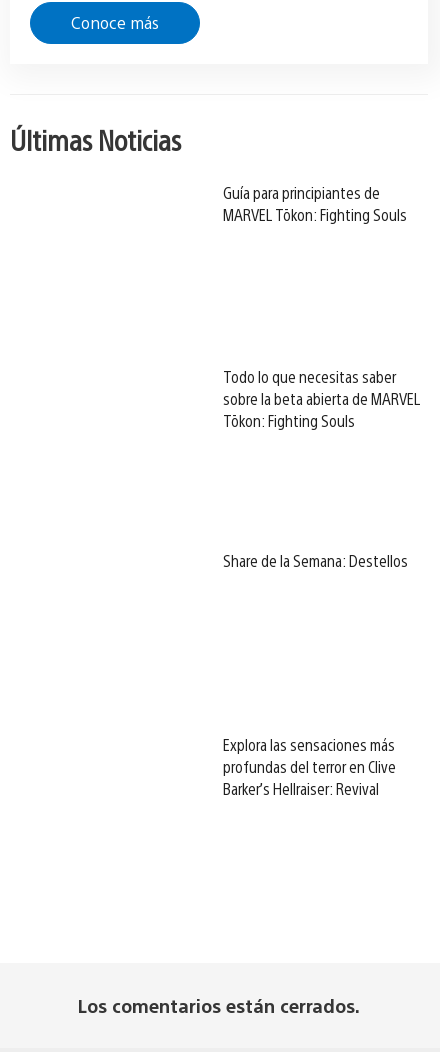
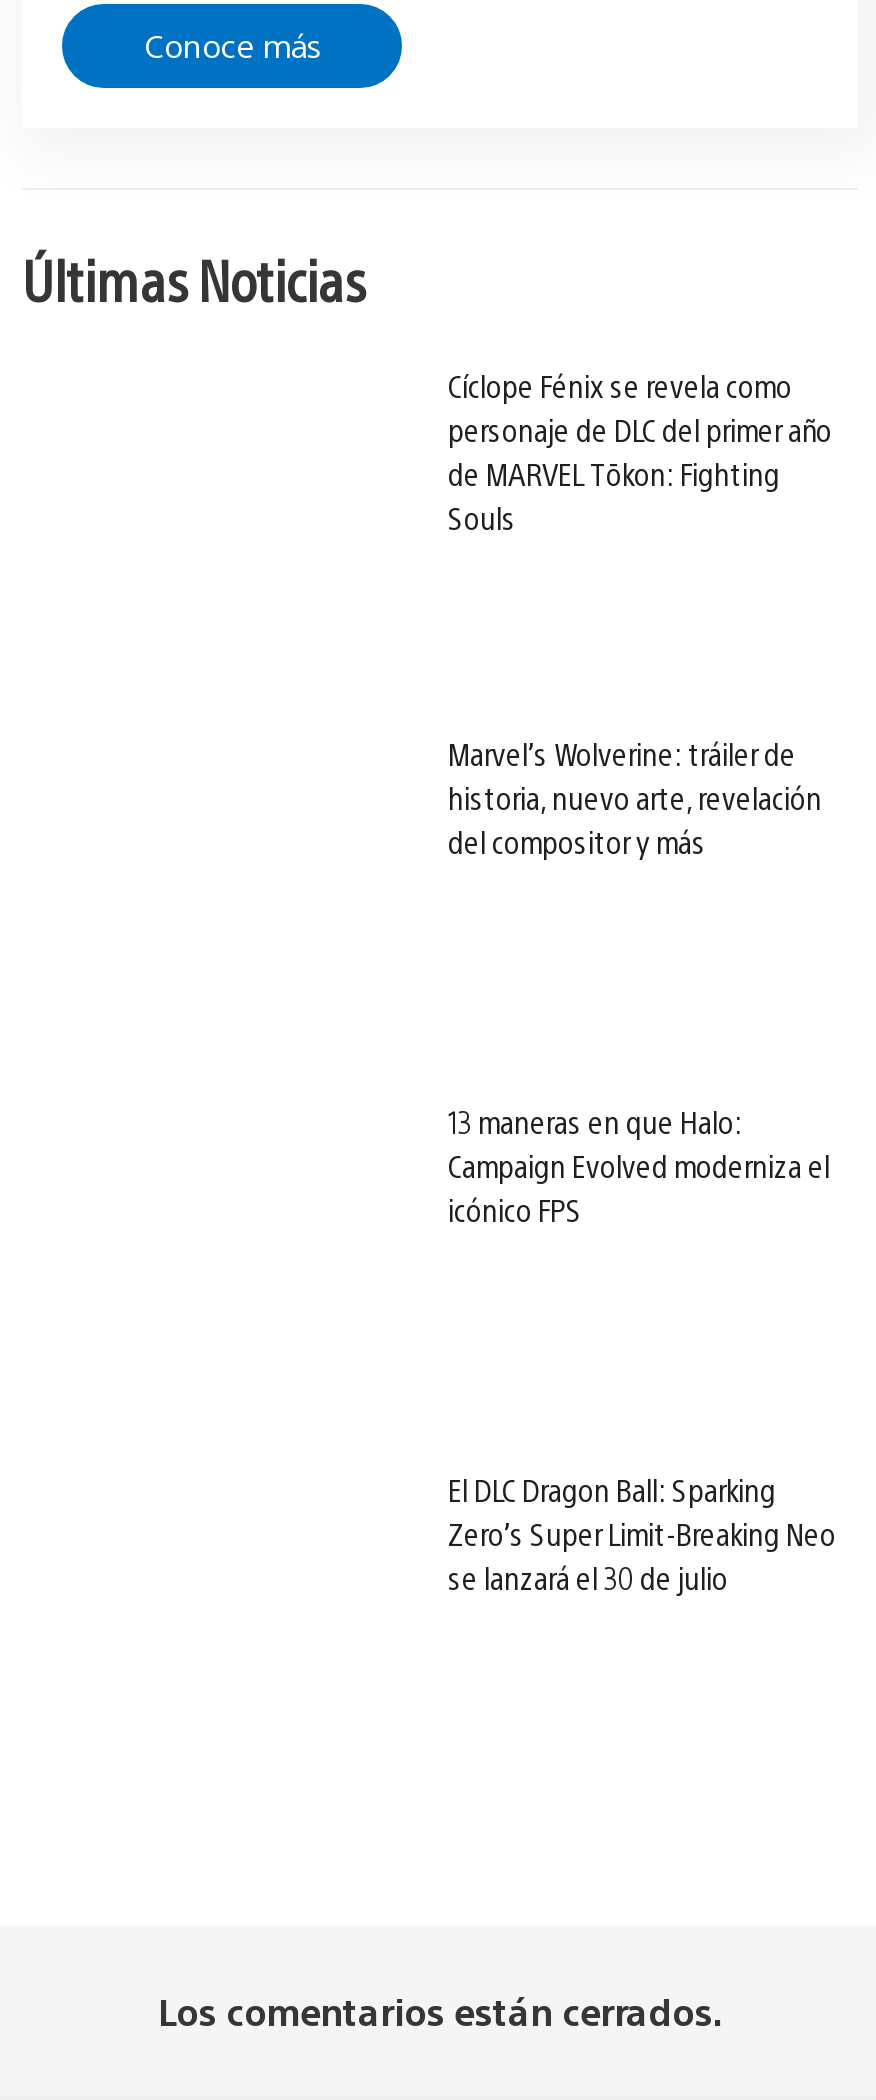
- Guía para principiantes de
- MARVEL Tōkon: Fighting Souls
+ Cíclope Fénix se revela como
+ personaje de DLC del primer año
+ de MARVEL Tōkon: Fighting
+ Souls

- Todo lo que necesitas saber
- sobre la beta abierta de MARVEL
- Tōkon: Fighting Souls
+ Marvel’s Wolverine: tráiler de
+ historia, nuevo arte, revelación
+ del compositor y más

- Share de la Semana: Destellos
+ 13 maneras en que Halo:
+ Campaign Evolved moderniza el
+ icónico FPS

- Explora las sensaciones más
- profundas del terror en Clive
- Barker’s Hellraiser: Revival
+ El DLC Dragon Ball: Sparking
+ Zero’s Super Limit-Breaking Neo
+ se lanzará el 30 de julio
